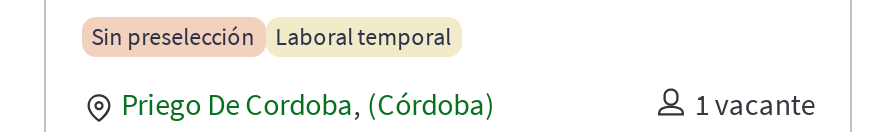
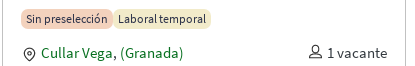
- Priego De Cordoba, (Córdoba)
+ Cullar Vega, (Granada)
